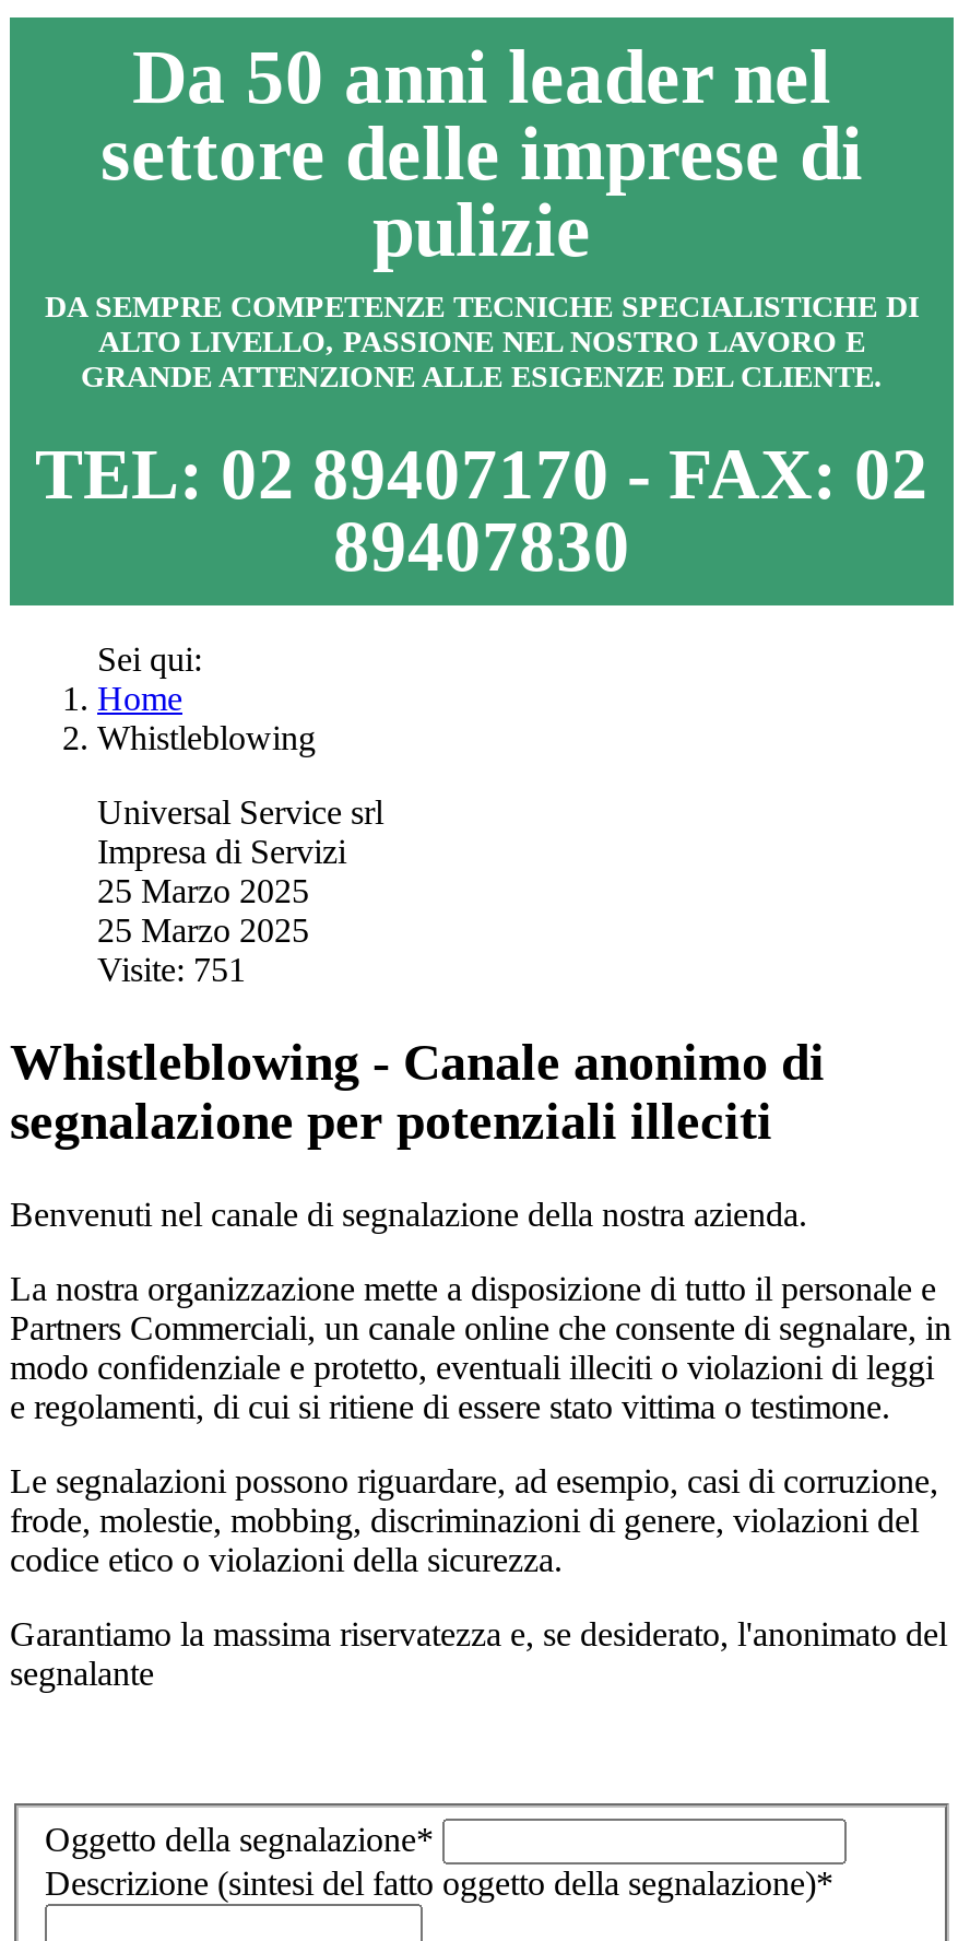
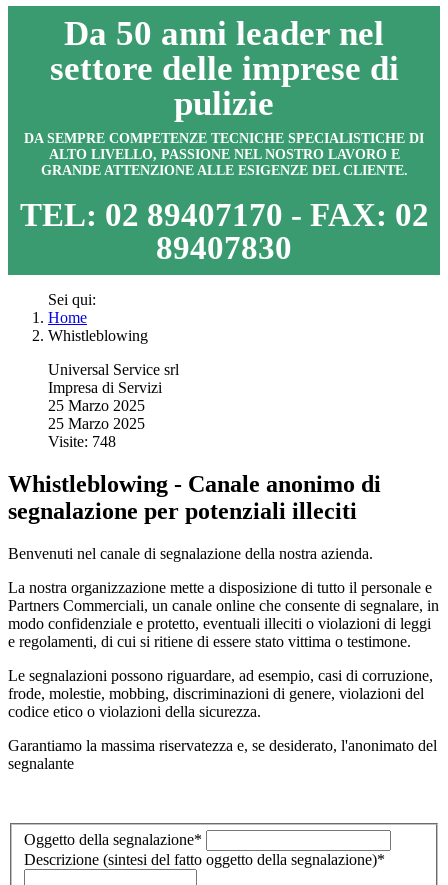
- Visite: 751
+ Visite: 748
